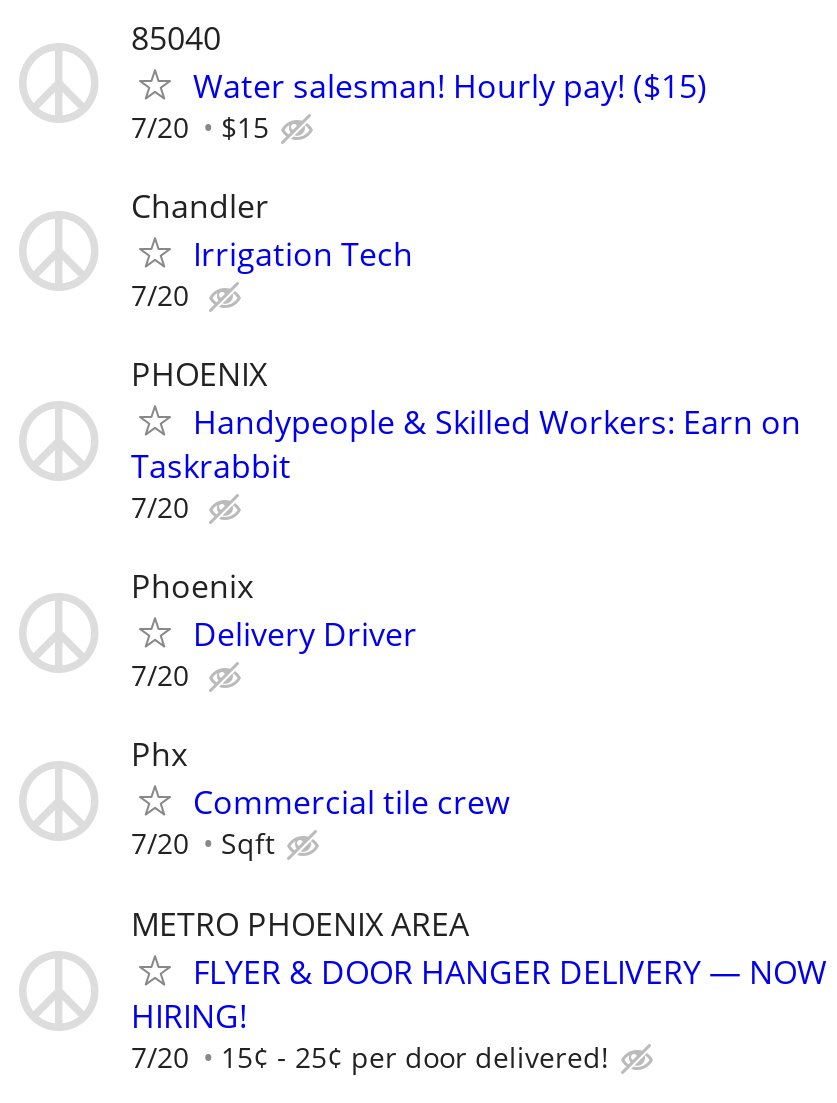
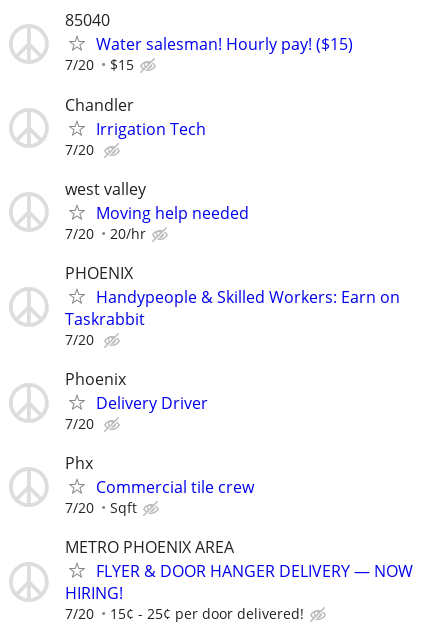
+ west valley
+ Moving help needed
+ 7/20
+ 20/hr
